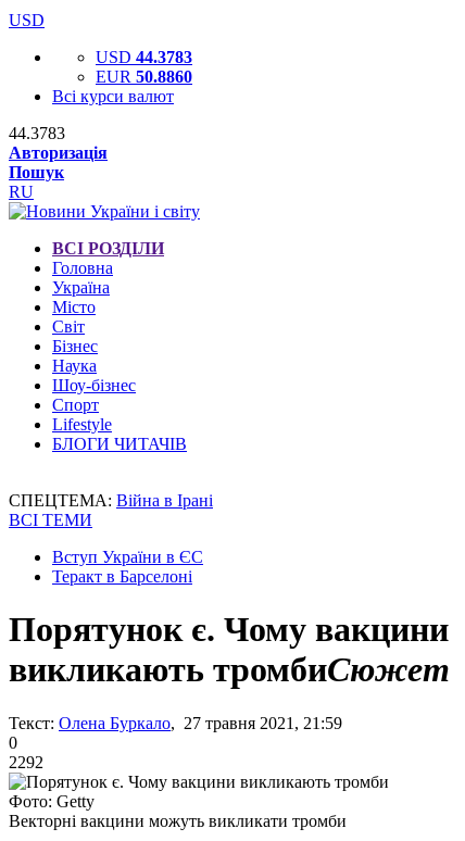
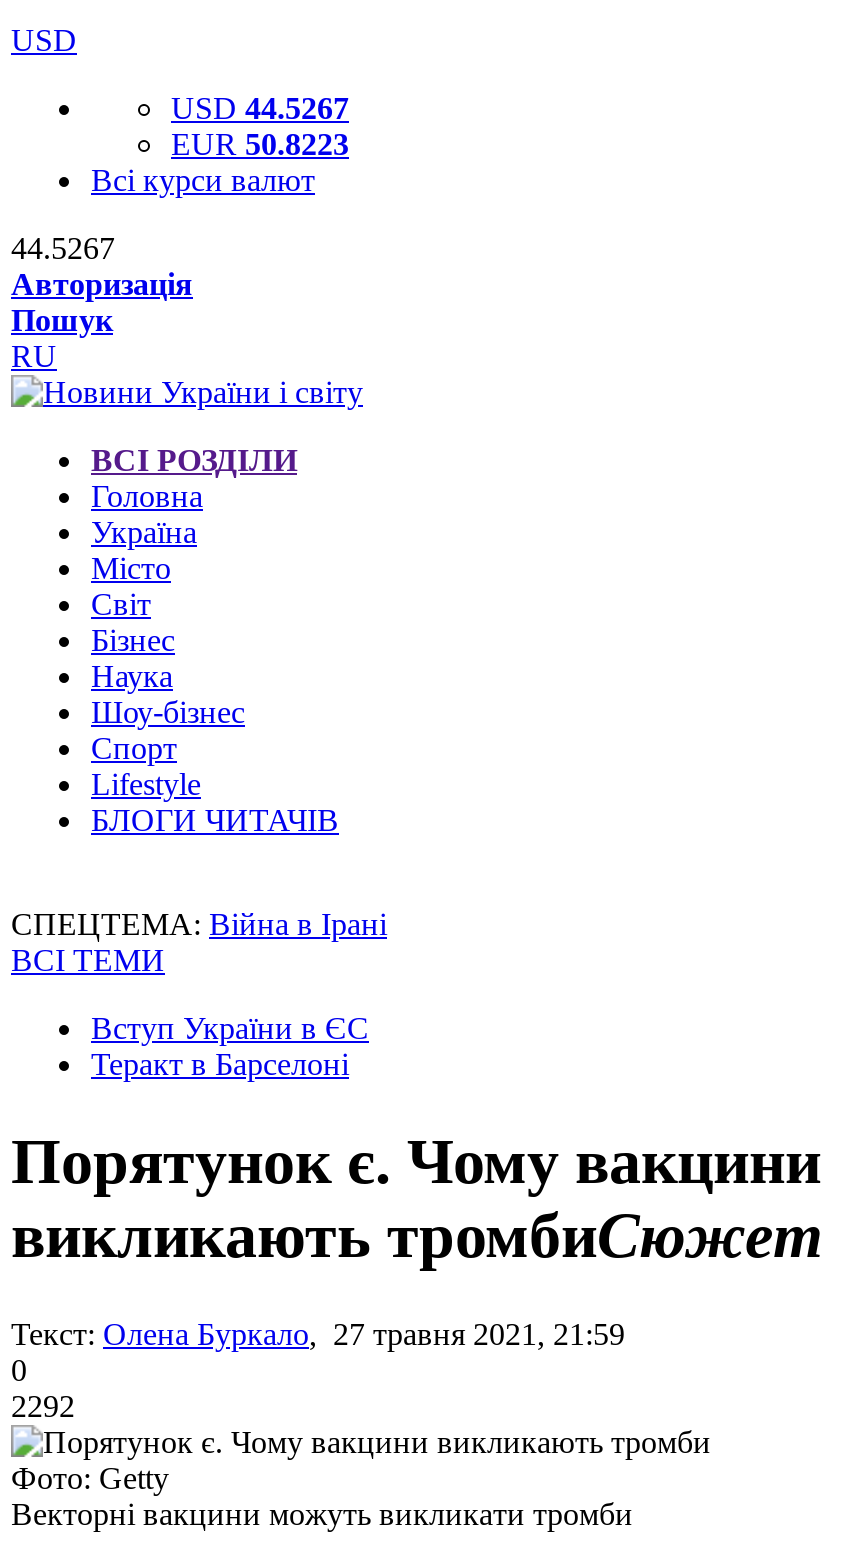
- USD 44.3783
+ USD 44.5267

- EUR 50.8860
+ EUR 50.8223

- 44.3783
+ 44.5267
